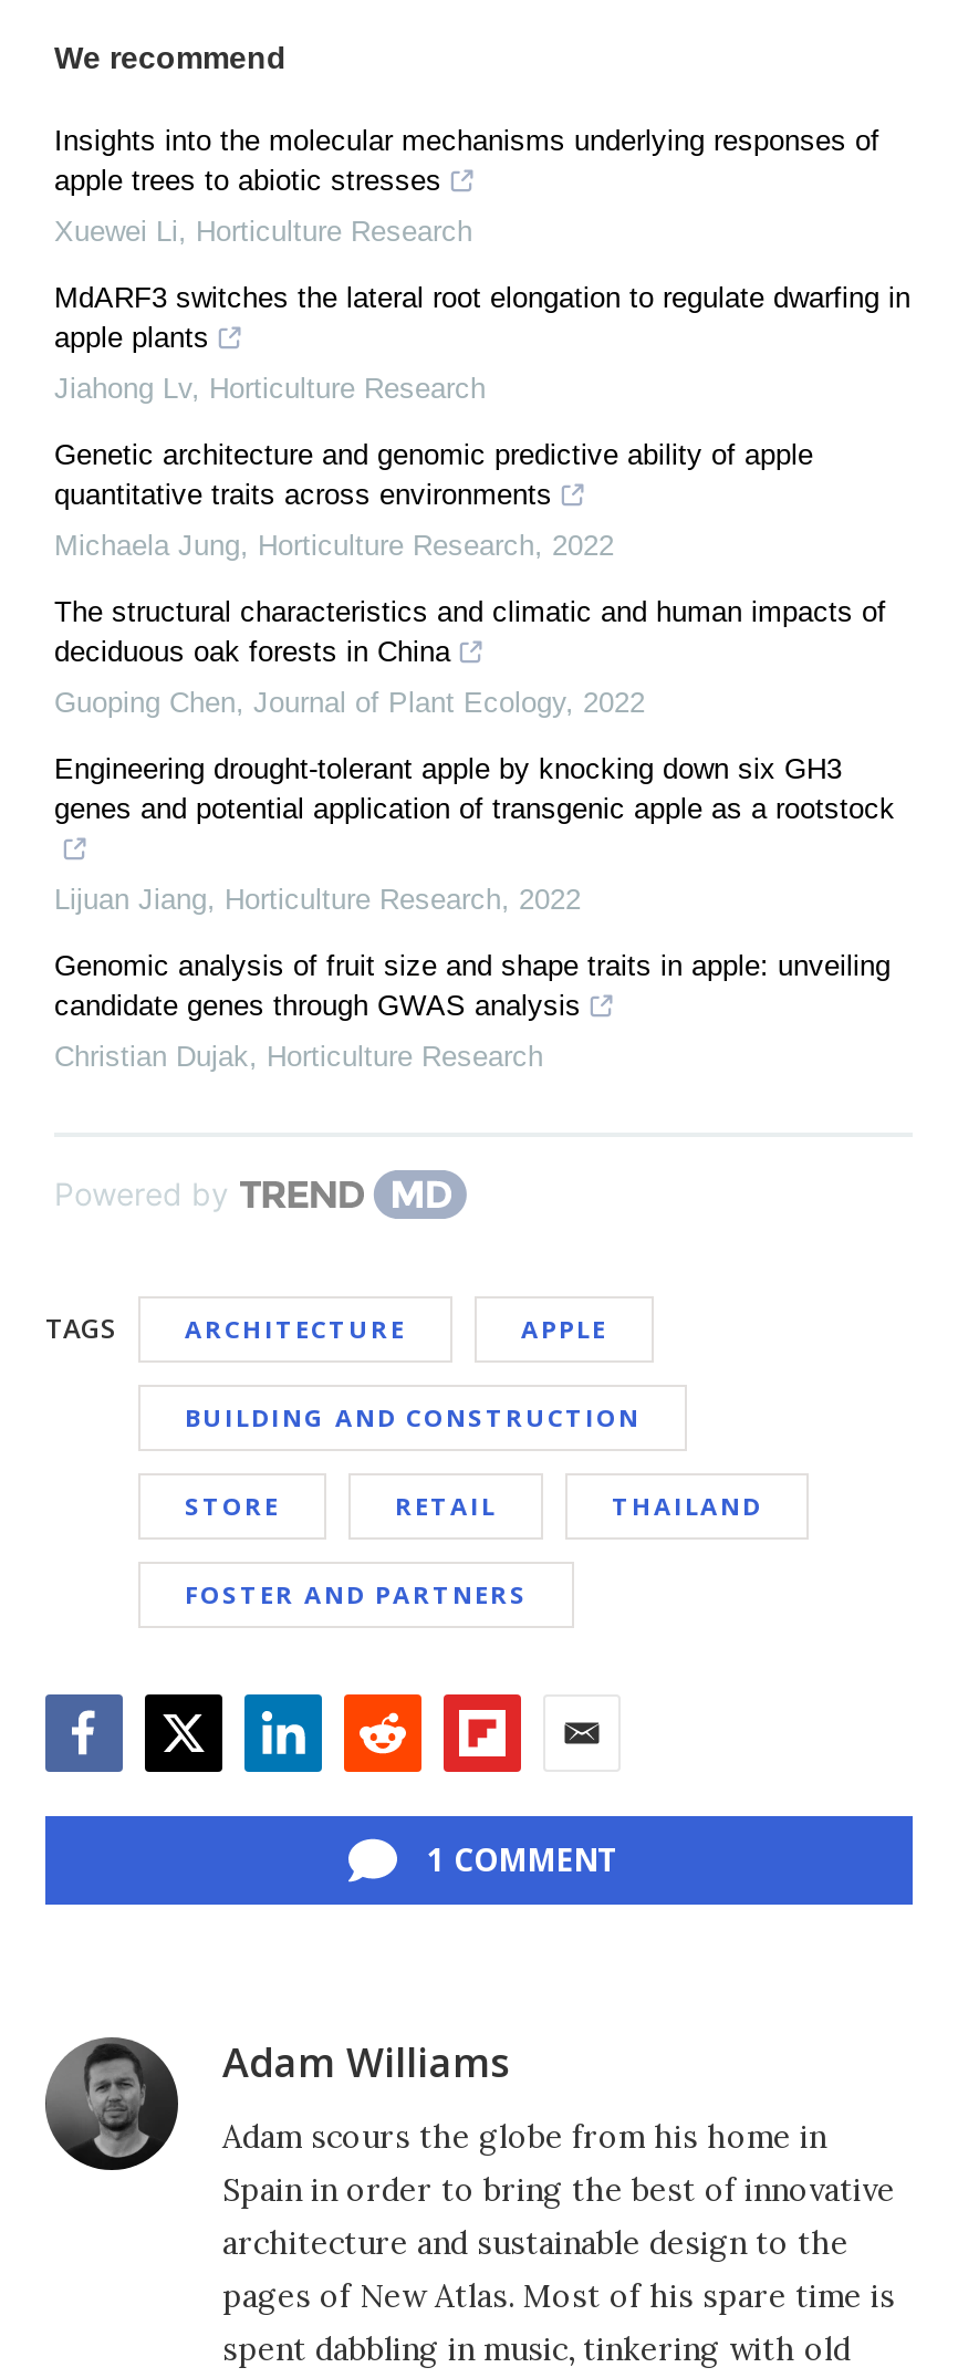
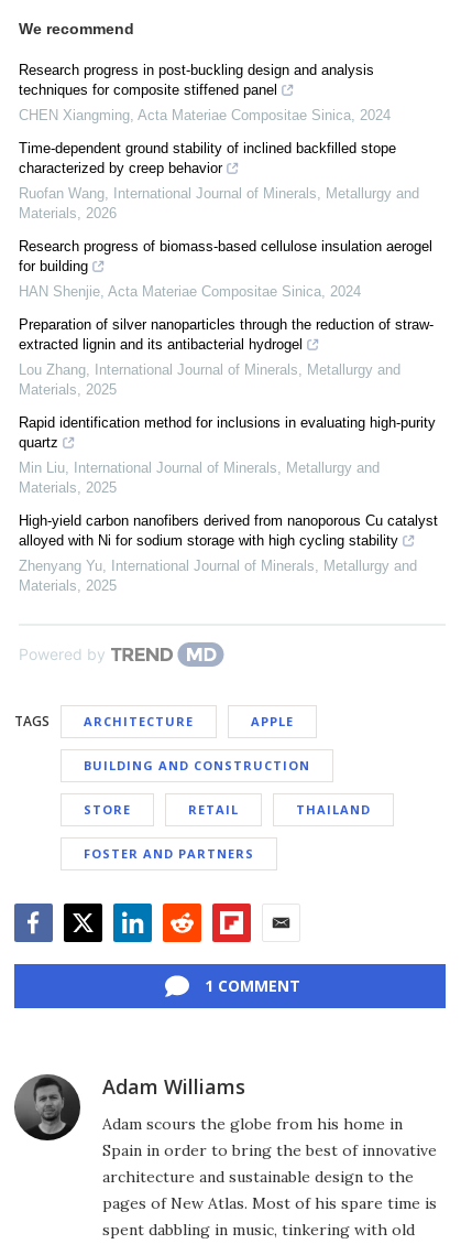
- Insights into the molecular mechanisms underlying responses of
- apple trees to abiotic stresses
+ Research progress in post-buckling design and analysis
+ techniques for composite stiffened panel

- Xuewei Li, Horticulture Research
+ CHEN Xiangming, Acta Materiae Compositae Sinica, 2024

- MdARF3 switches the lateral root elongation to regulate dwarfing in
- apple plants
+ Time-dependent ground stability of inclined backfilled stope
+ characterized by creep behavior

- Jiahong Lv, Horticulture Research
+ Ruofan Wang, International Journal of Minerals, Metallurgy and
+ Materials, 2026

- Genetic architecture and genomic predictive ability of apple
- quantitative traits across environments
+ Research progress of biomass-based cellulose insulation aerogel
+ for building

- Michaela Jung, Horticulture Research, 2022
+ HAN Shenjie, Acta Materiae Compositae Sinica, 2024

- The structural characteristics and climatic and human impacts of
- deciduous oak forests in China
+ Preparation of silver nanoparticles through the reduction of straw-
+ extracted lignin and its antibacterial hydrogel

- Guoping Chen, Journal of Plant Ecology, 2022
+ Lou Zhang, International Journal of Minerals, Metallurgy and
+ Materials, 2025

- Engineering drought-tolerant apple by knocking down six GH3
- genes and potential application of transgenic apple as a rootstock
+ Rapid identification method for inclusions in evaluating high-purity
+ quartz

- Lijuan Jiang, Horticulture Research, 2022
+ Min Liu, International Journal of Minerals, Metallurgy and
+ Materials, 2025

- Genomic analysis of fruit size and shape traits in apple: unveiling
- candidate genes through GWAS analysis
+ High-yield carbon nanofibers derived from nanoporous Cu catalyst
+ alloyed with Ni for sodium storage with high cycling stability

- Christian Dujak, Horticulture Research
+ Zhenyang Yu, International Journal of Minerals, Metallurgy and
+ Materials, 2025
